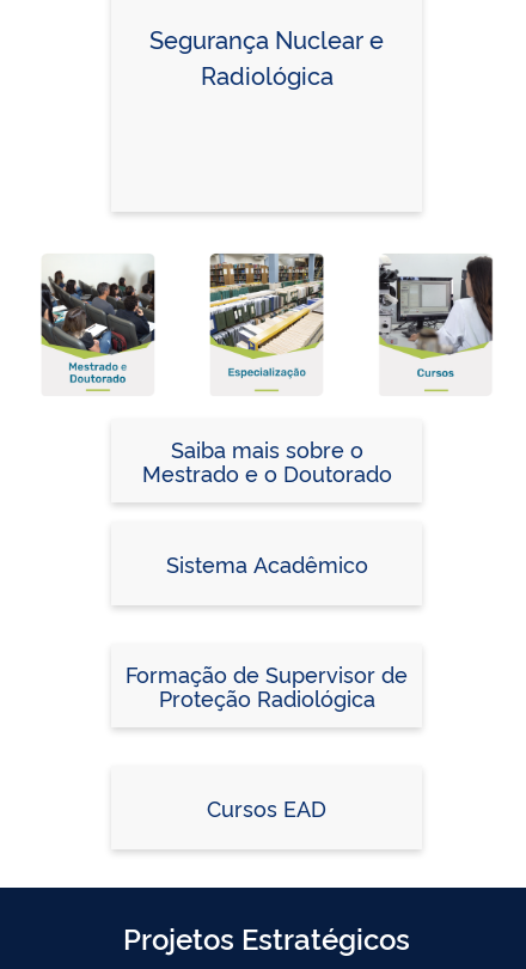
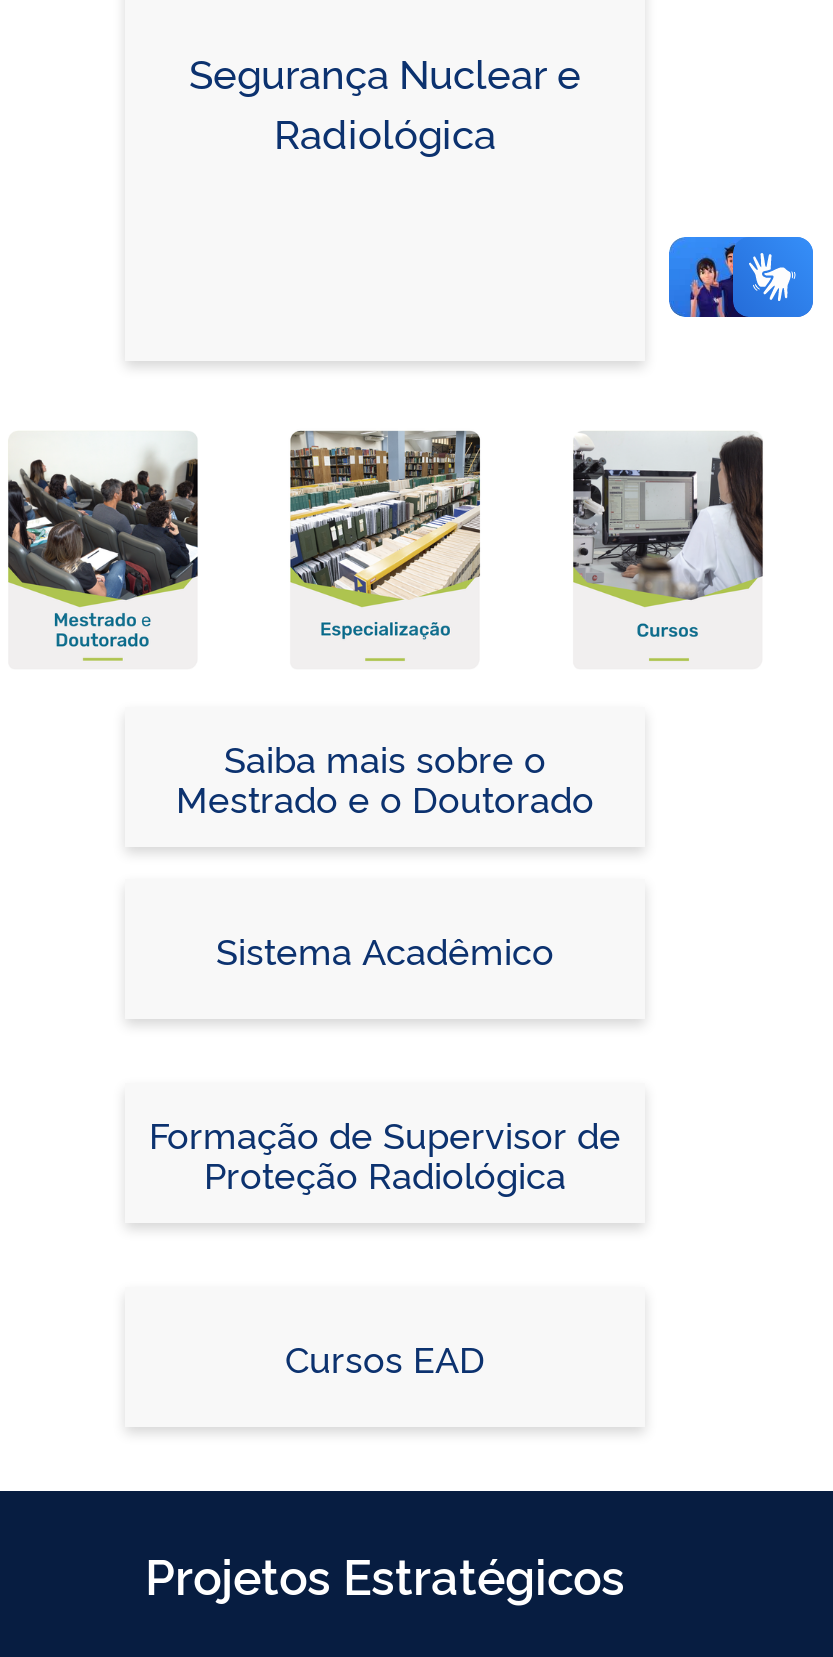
+ [image]
